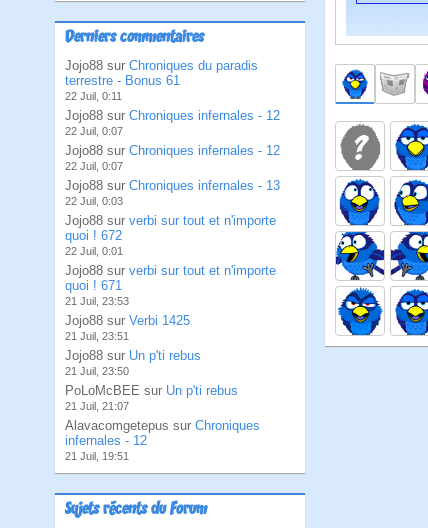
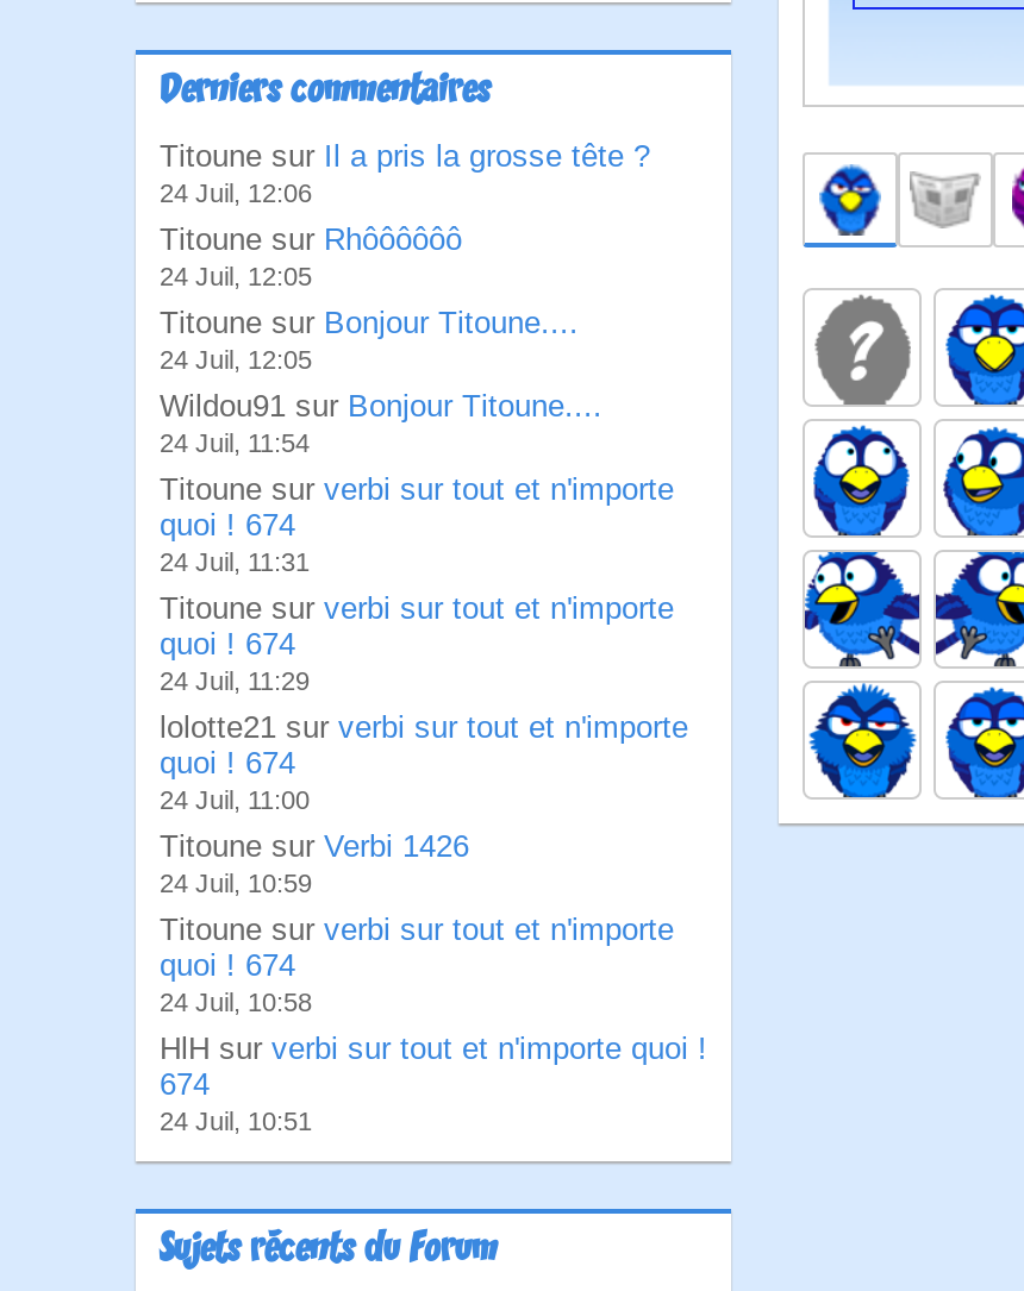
- Jojo88 sur Chroniques du paradis
- terrestre - Bonus 61
- 22 Juil, 0:11
- Jojo88 sur Chroniques infernales - 12
- 22 Juil, 0:07
- Jojo88 sur Chroniques infernales - 12
- 22 Juil, 0:07
- Jojo88 sur Chroniques infernales - 13
- 22 Juil, 0:03
- Jojo88 sur verbi sur tout et n'importe
- quoi ! 672
- 22 Juil, 0:01
- Jojo88 sur verbi sur tout et n'importe
- quoi ! 671
- 21 Juil, 23:53
- Jojo88 sur Verbi 1425
- 21 Juil, 23:51
- Jojo88 sur Un p'ti rebus
- 21 Juil, 23:50
- PoLoMcBEE sur Un p'ti rebus
- 21 Juil, 21:07
- Alavacomgetepus sur Chroniques
- infernales - 12
- 21 Juil, 19:51
+ Titoune sur Il a pris la grosse tête ?
+ 24 Juil, 12:06
+ Titoune sur Rhôôôôôô
+ 24 Juil, 12:05
+ Titoune sur Bonjour Titoune....
+ 24 Juil, 12:05
+ Wildou91 sur Bonjour Titoune....
+ 24 Juil, 11:54
+ Titoune sur verbi sur tout et n'importe
+ quoi ! 674
+ 24 Juil, 11:31
+ Titoune sur verbi sur tout et n'importe
+ quoi ! 674
+ 24 Juil, 11:29
+ lolotte21 sur verbi sur tout et n'importe
+ quoi ! 674
+ 24 Juil, 11:00
+ Titoune sur Verbi 1426
+ 24 Juil, 10:59
+ Titoune sur verbi sur tout et n'importe
+ quoi ! 674
+ 24 Juil, 10:58
+ HlH sur verbi sur tout et n'importe quoi !
+ 674
+ 24 Juil, 10:51
